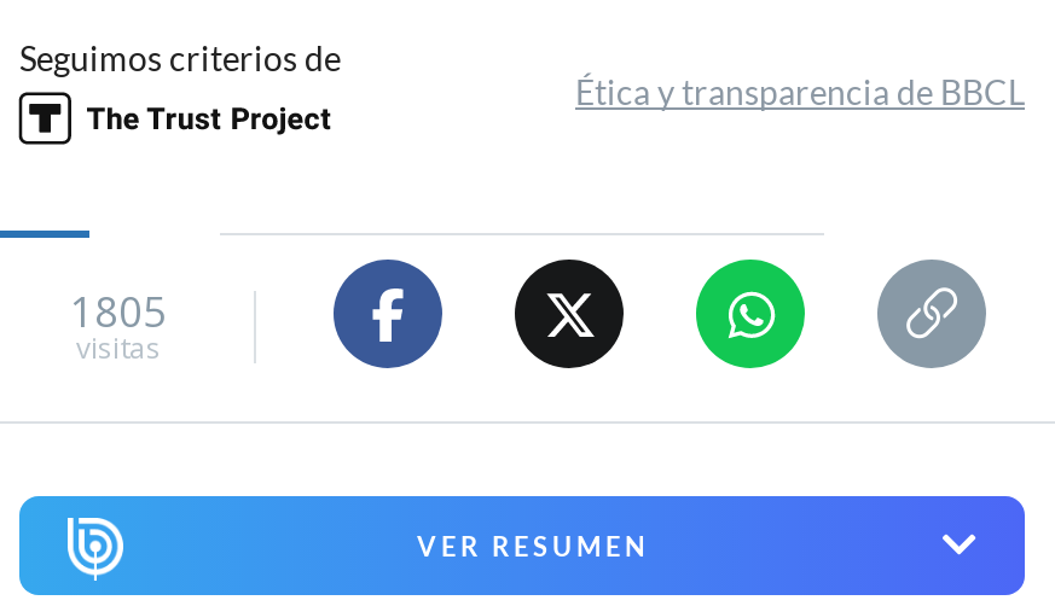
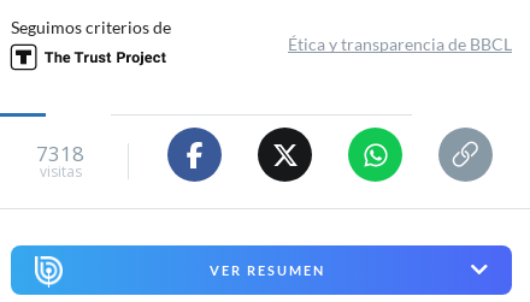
- 1805
+ 7318
